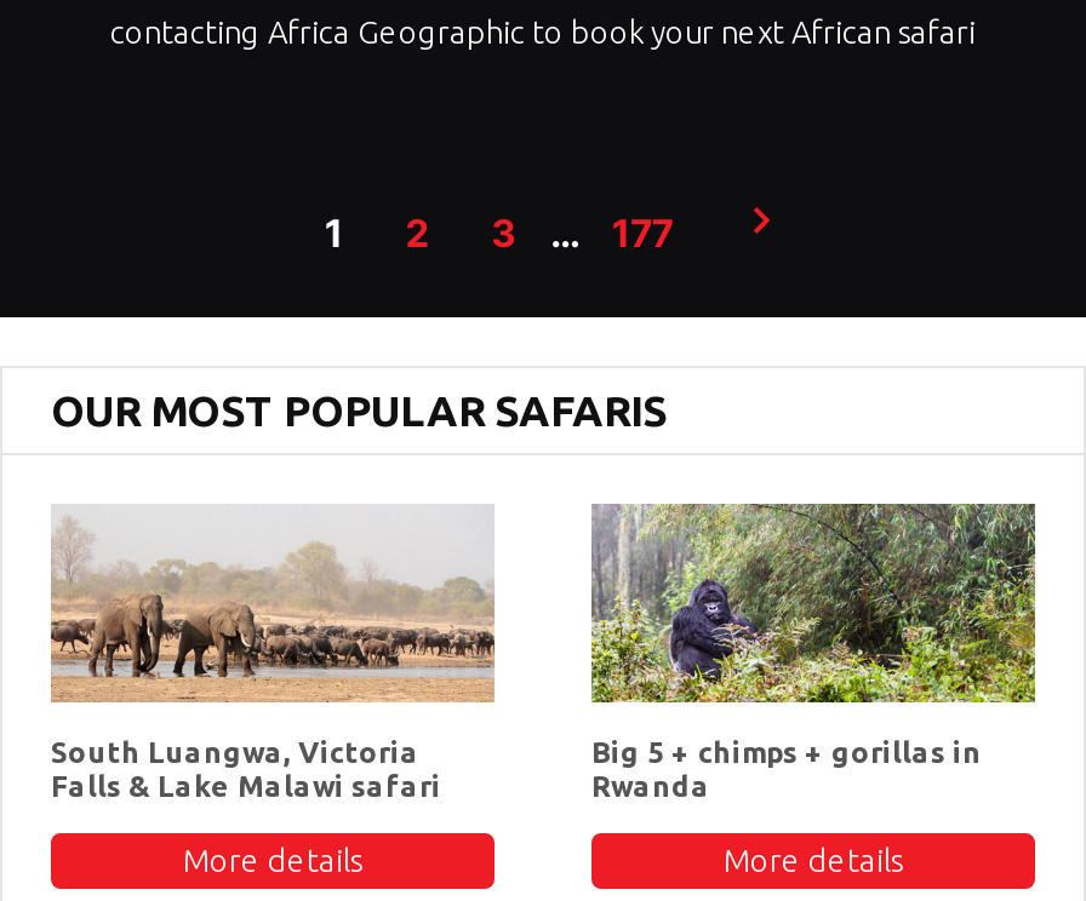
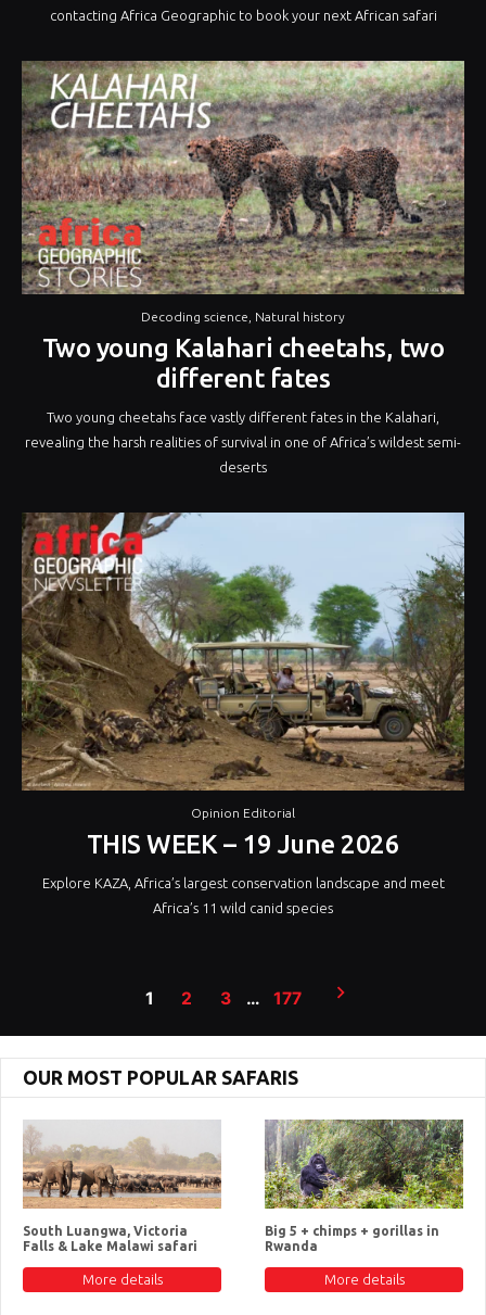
+ [image]
+ Decoding science, Natural history
+ Two young Kalahari cheetahs, two
+ different fates
+ Two young cheetahs face vastly different fates in the Kalahari,
+ revealing the harsh realities of survival in one of Africa’s wildest semi-
+ deserts

+ [image]
+ Opinion Editorial
+ THIS WEEK – 19 June 2026
+ Explore KAZA, Africa’s largest conservation landscape and meet
+ Africa’s 11 wild canid species
